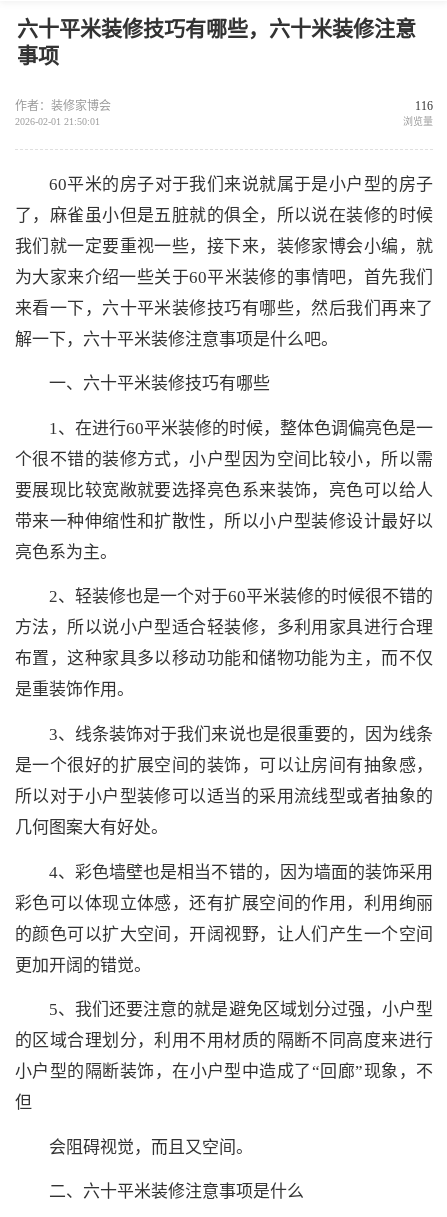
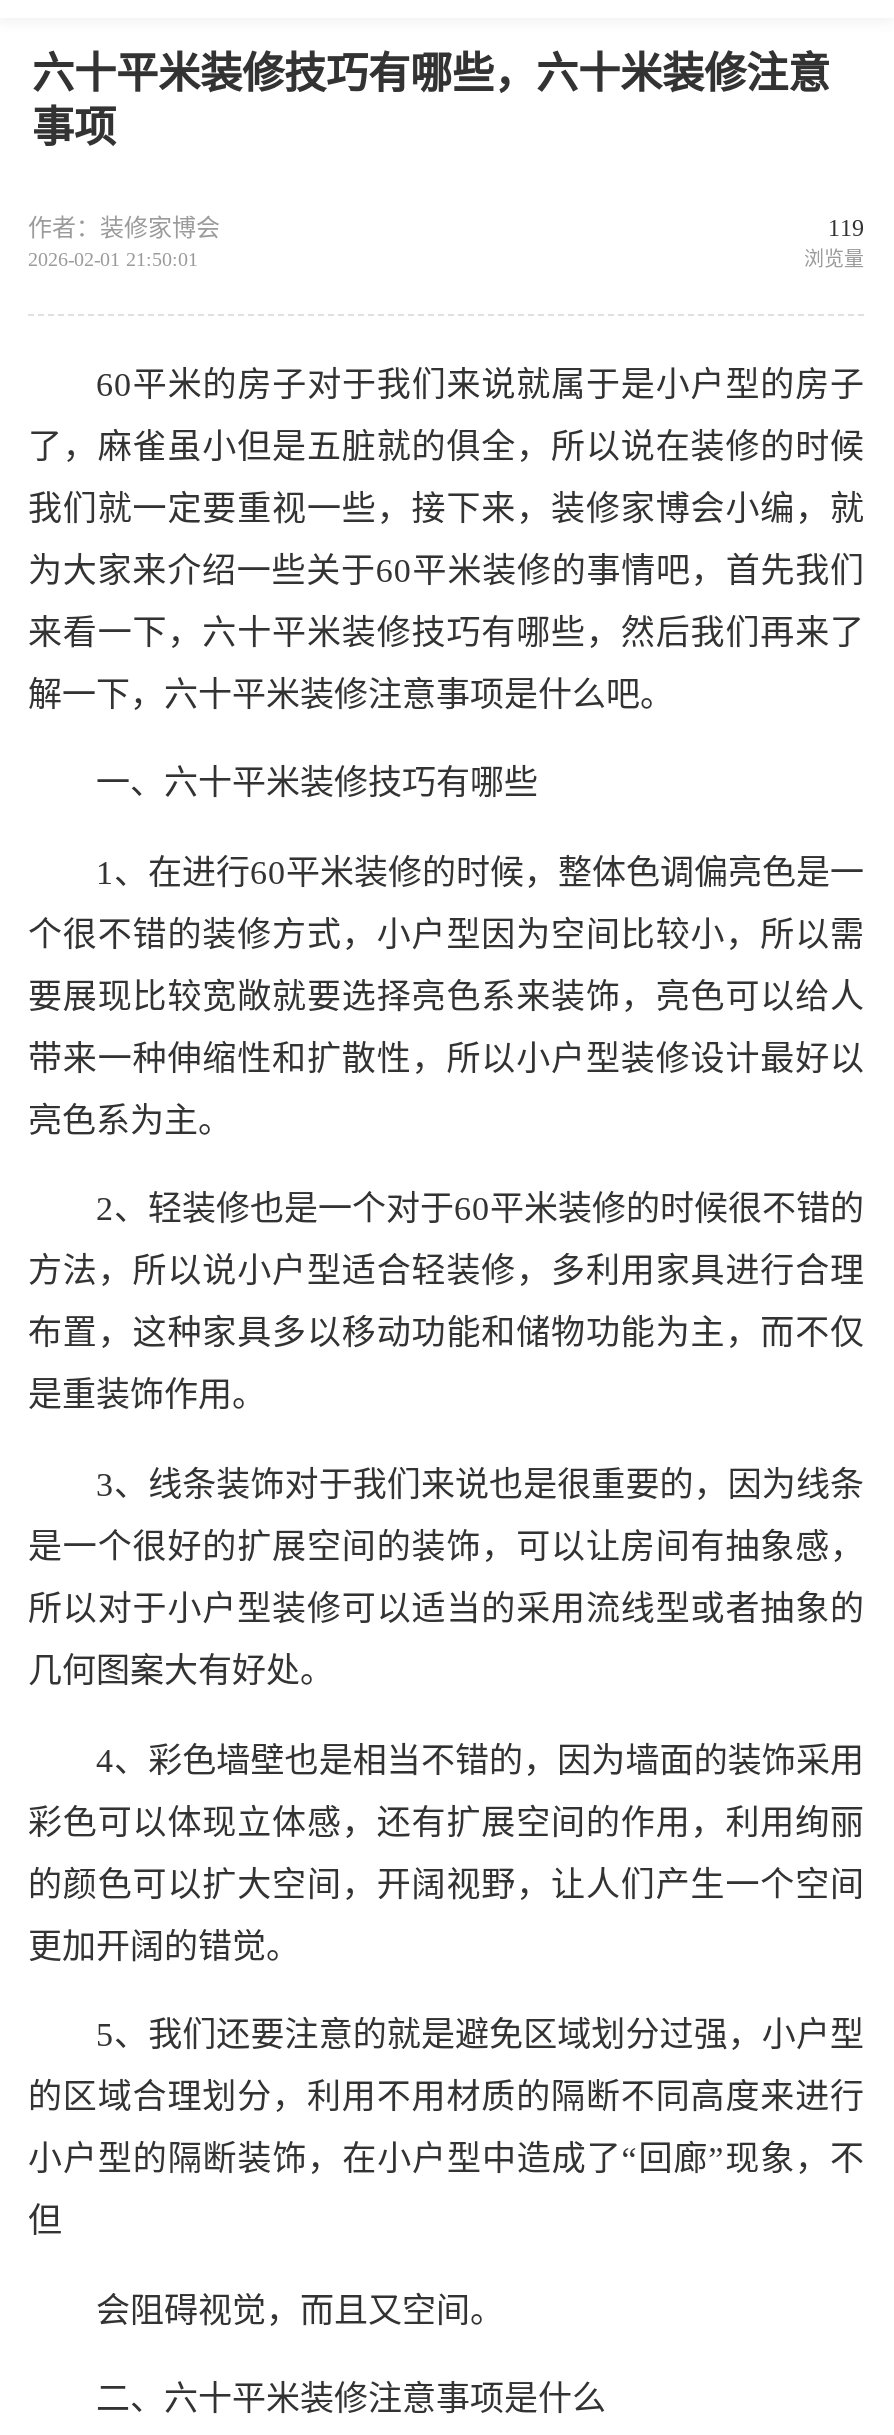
- 116
+ 119
